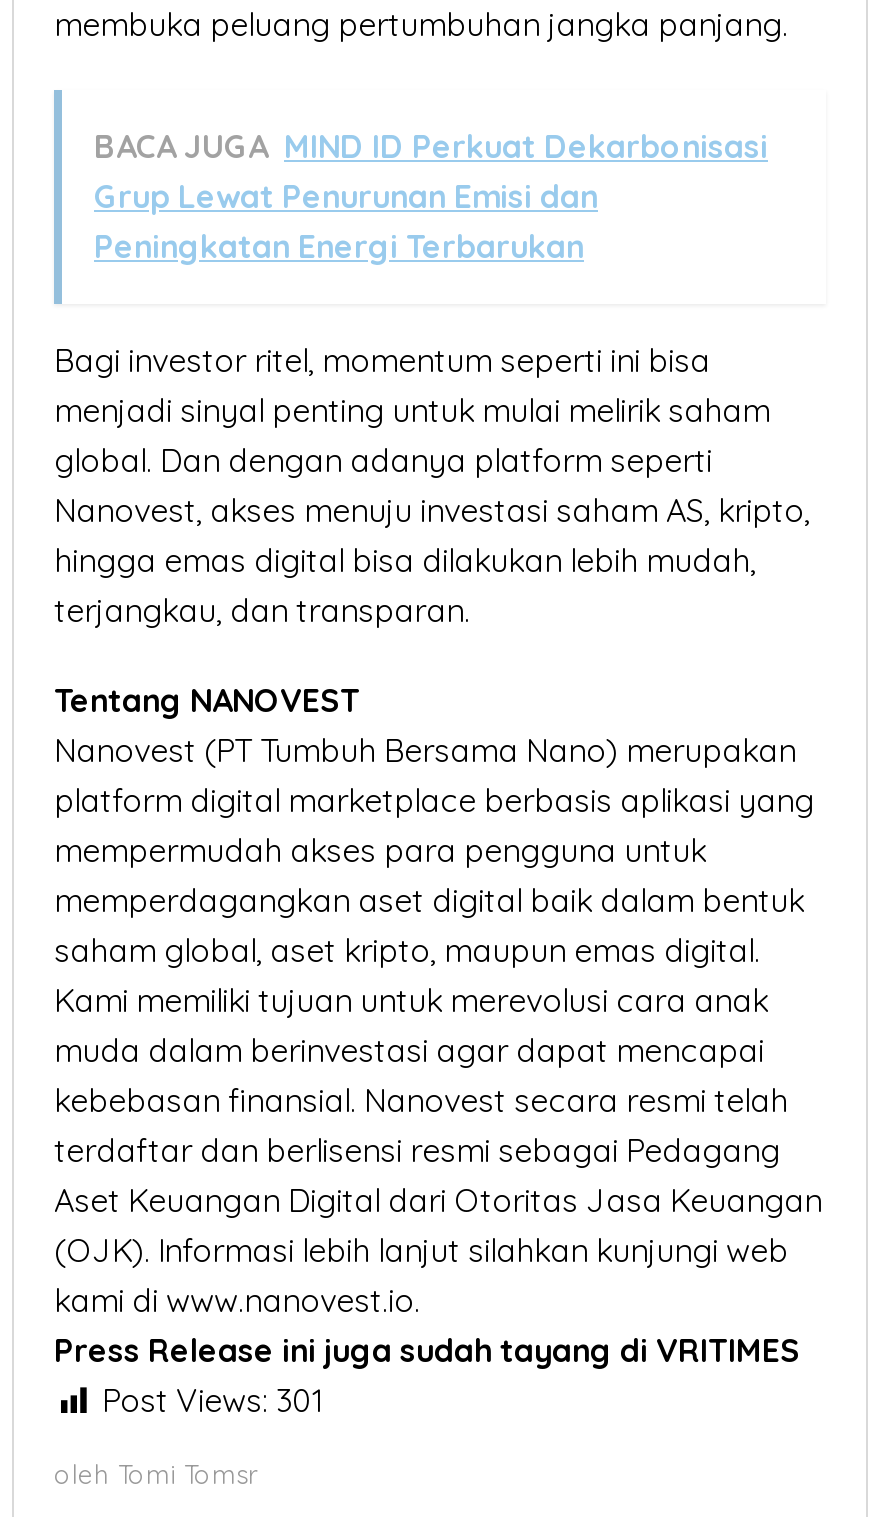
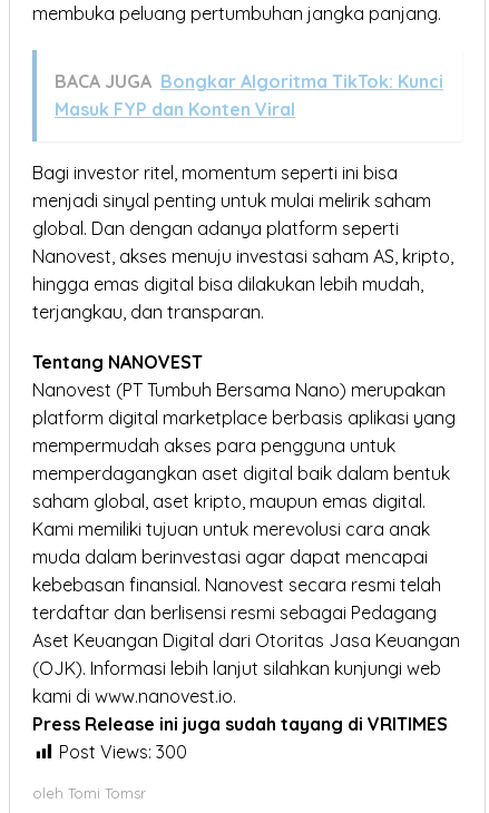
- BACA JUGA MIND ID Perkuat Dekarbonisasi
- Grup Lewat Penurunan Emisi dan
- Peningkatan Energi Terbarukan
+ BACA JUGA Bongkar Algoritma TikTok: Kunci
+ Masuk FYP dan Konten Viral

- Post Views: 301
+ Post Views: 300
